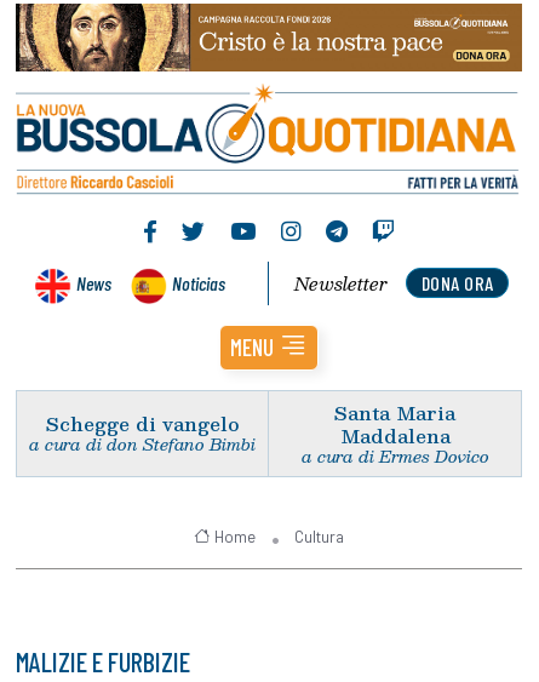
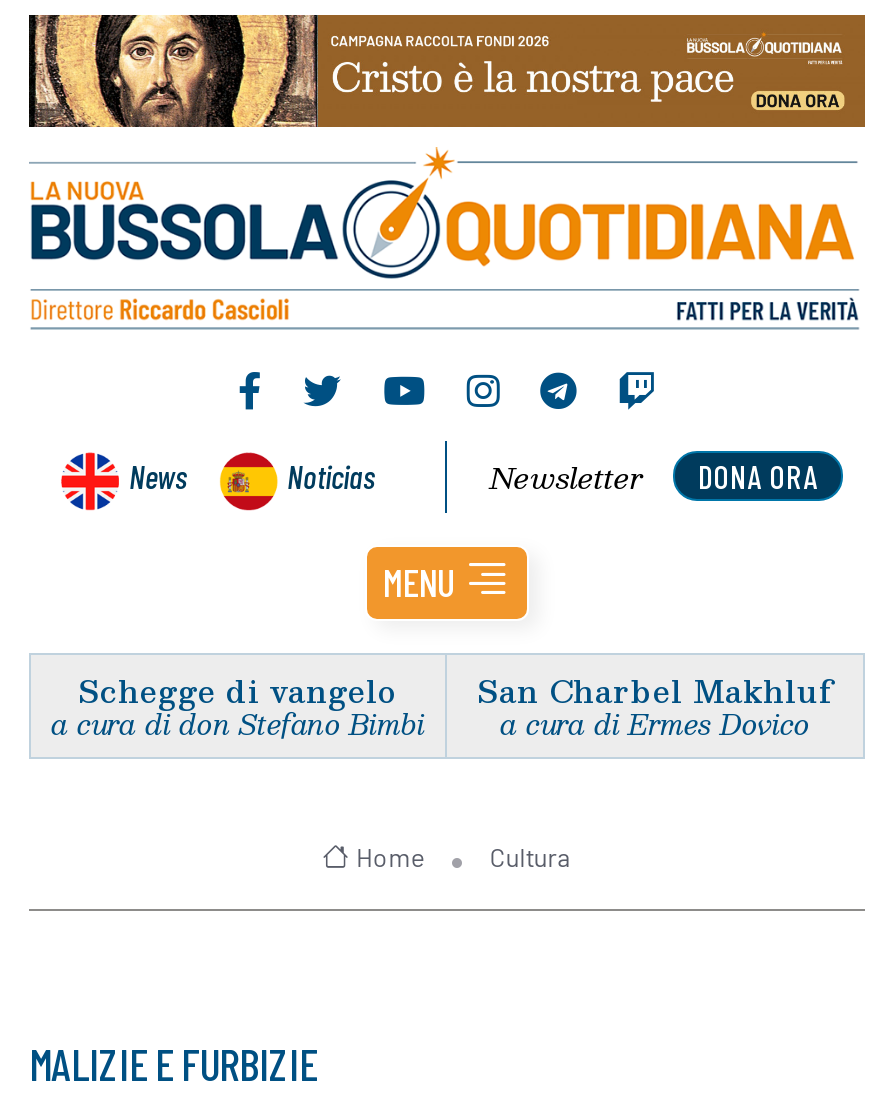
- Santa Maria
- Maddalena
+ San Charbel Makhluf
